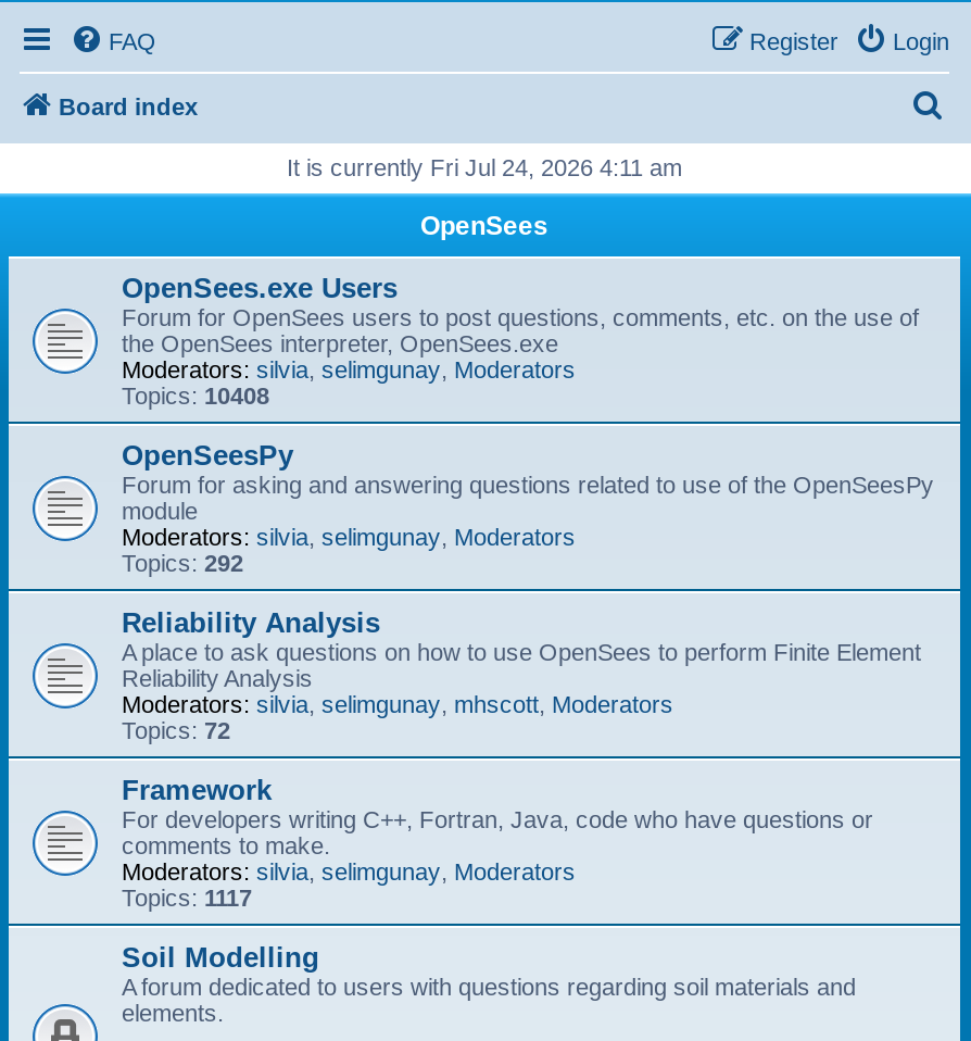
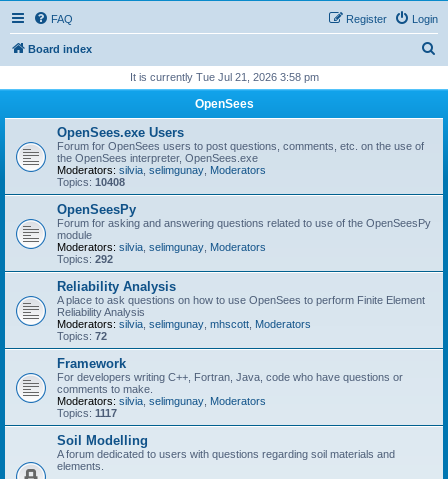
- It is currently Fri Jul 24, 2026 4:11 am
+ It is currently Tue Jul 21, 2026 3:58 pm
